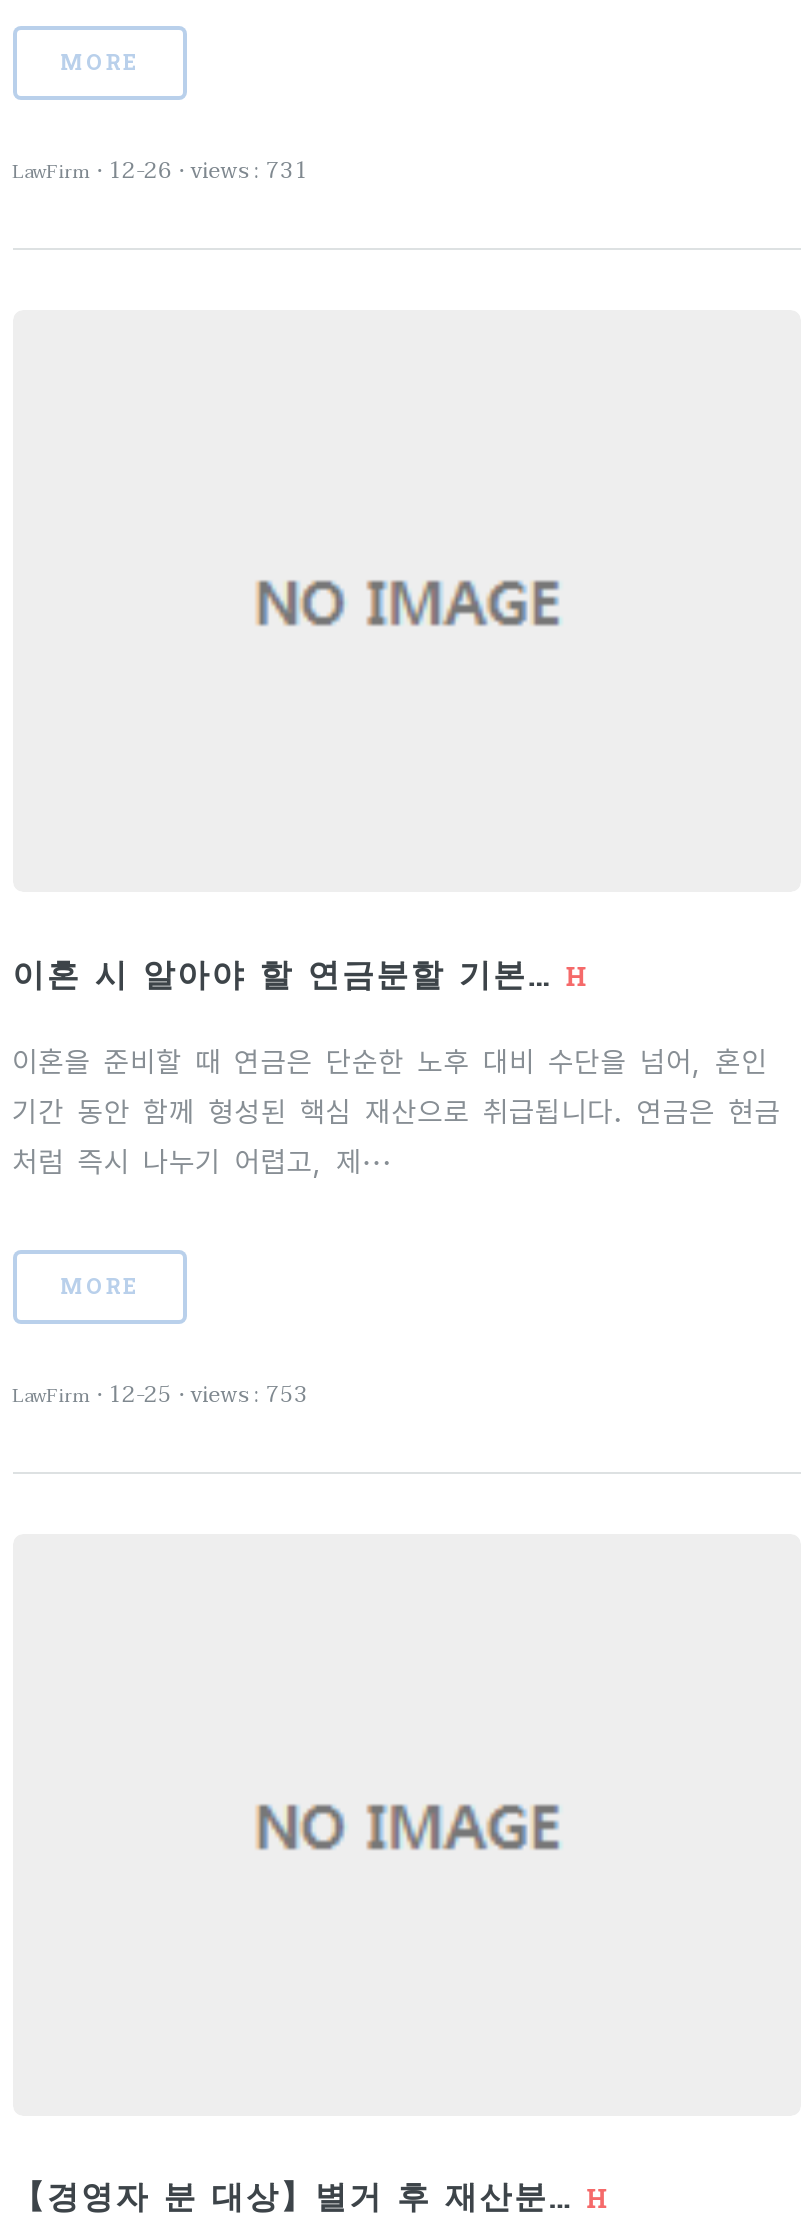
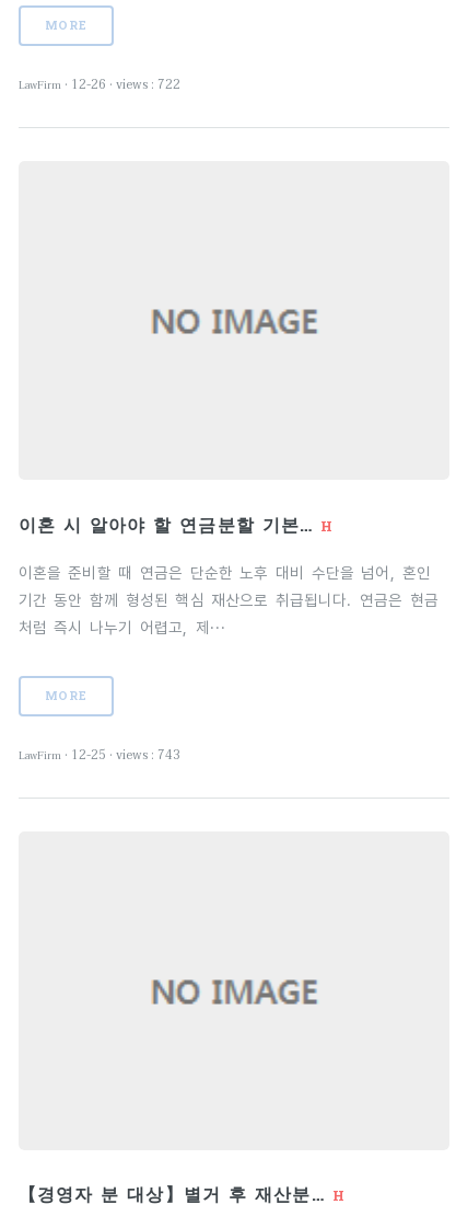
- LawFirm · 12-26 · views : 731
+ LawFirm · 12-26 · views : 722

- LawFirm · 12-25 · views : 753
+ LawFirm · 12-25 · views : 743
